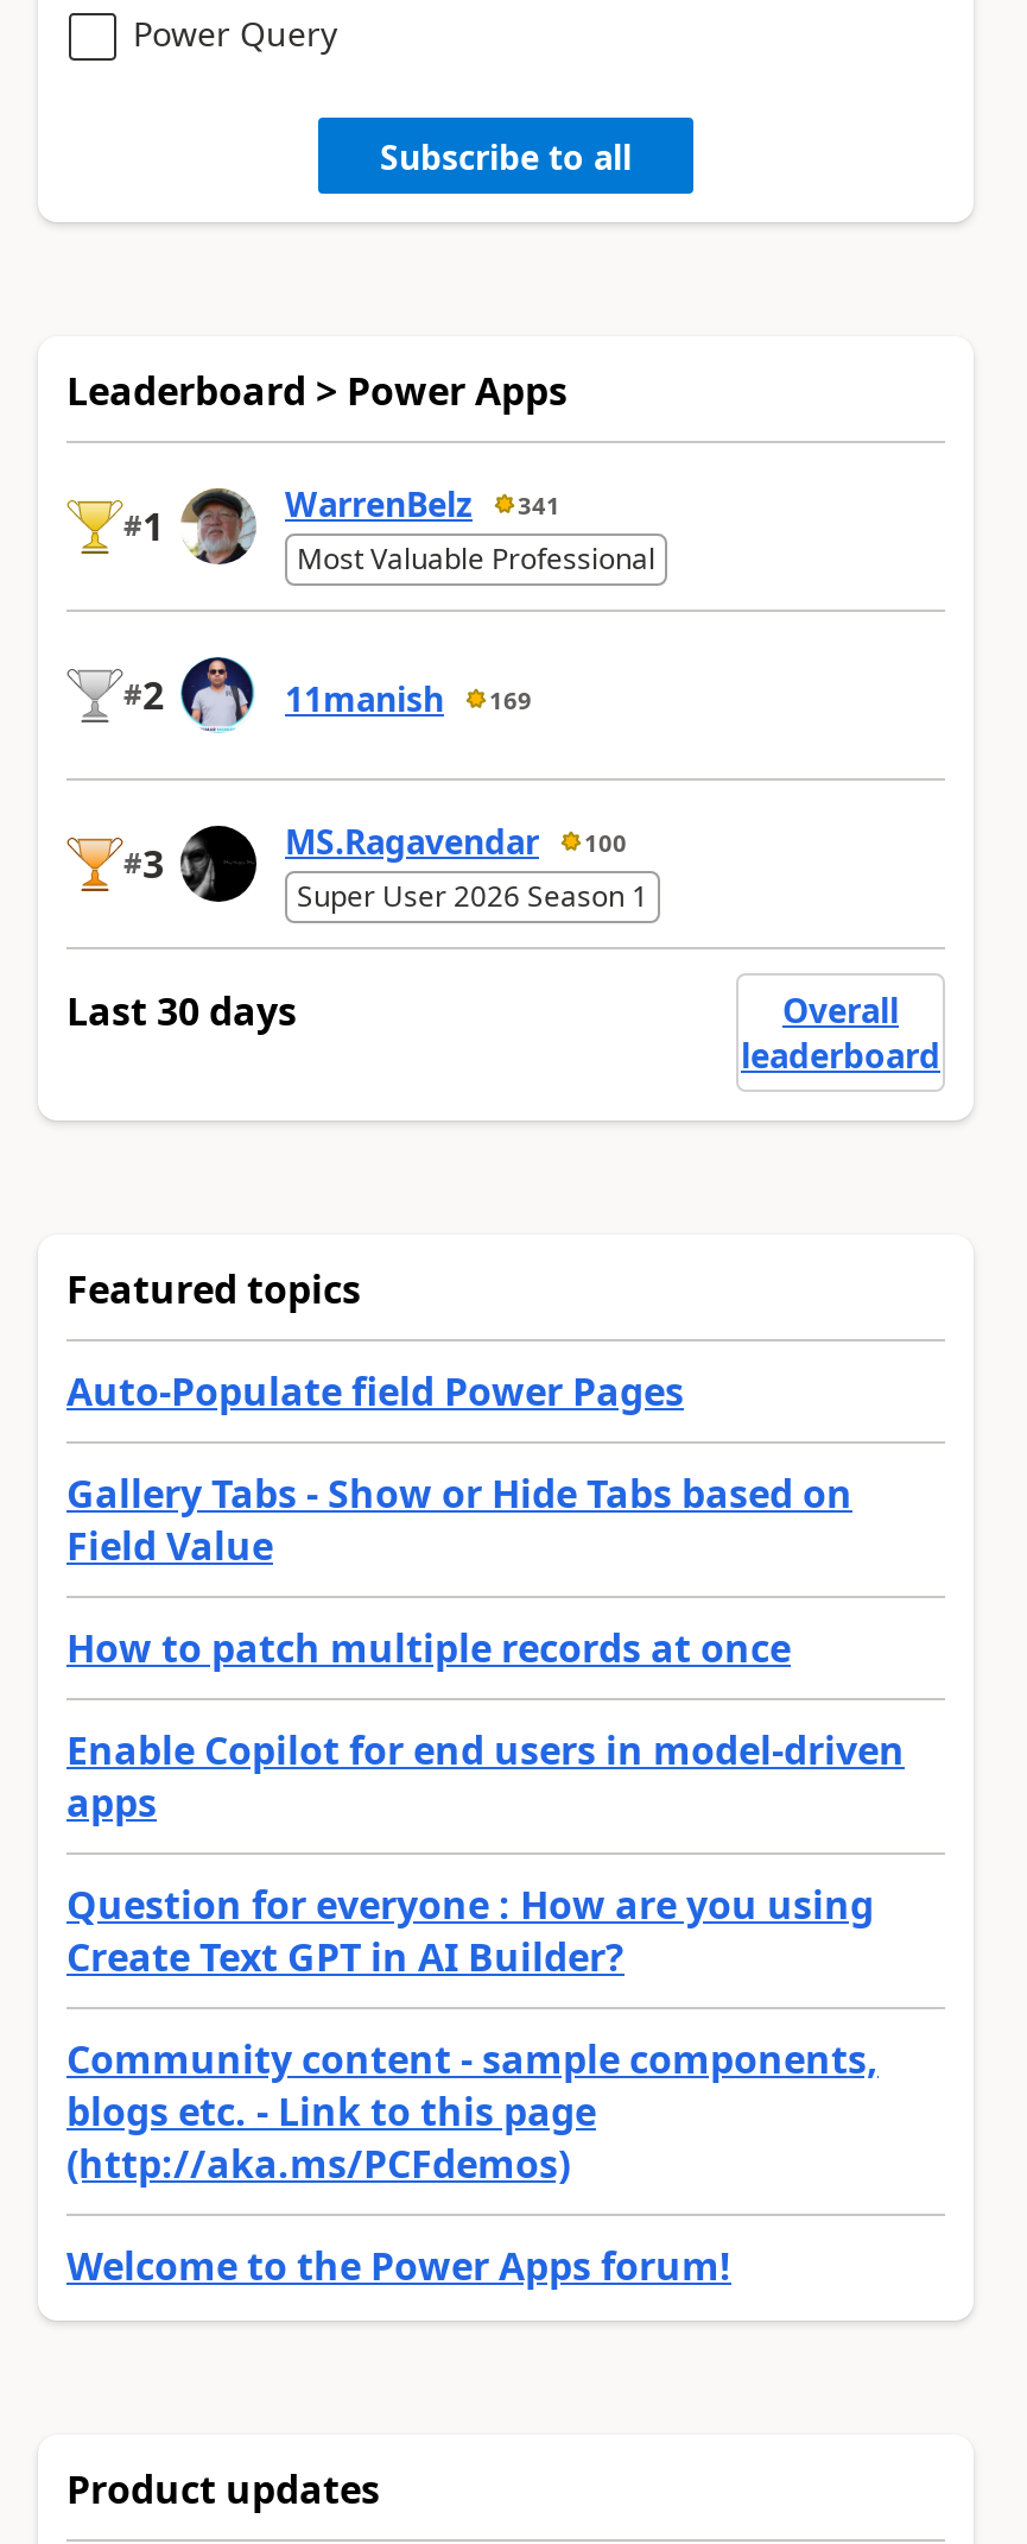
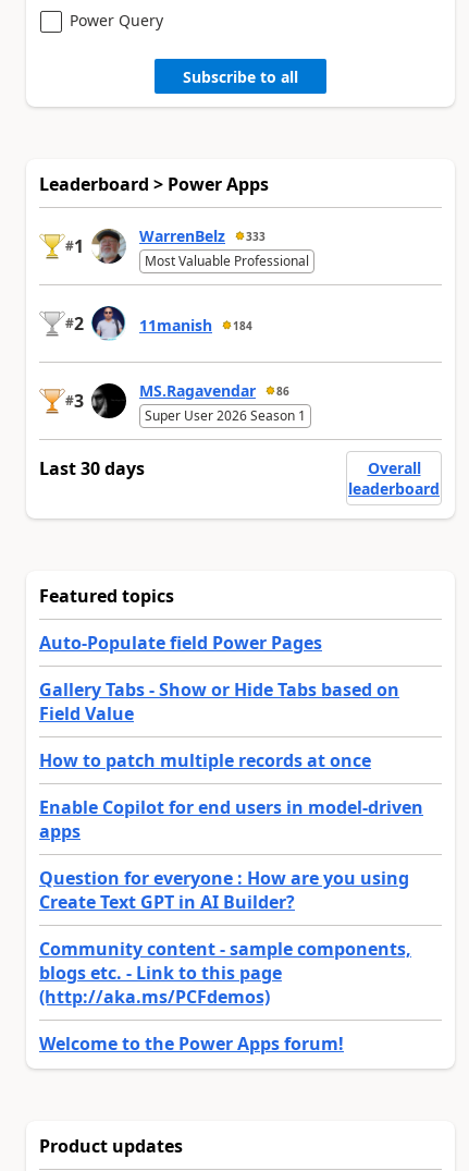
- WarrenBelz 341
+ WarrenBelz 333

- 11manish 169
+ 11manish 184

- MS.Ragavendar 100
+ MS.Ragavendar 86
